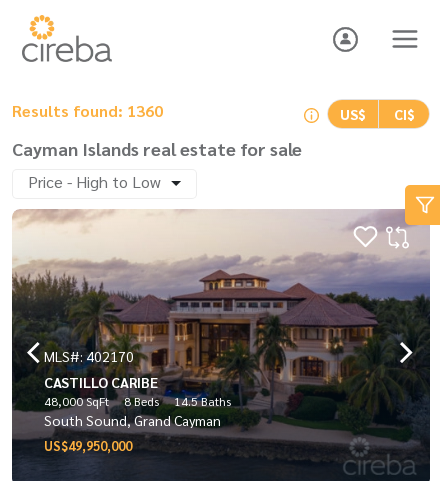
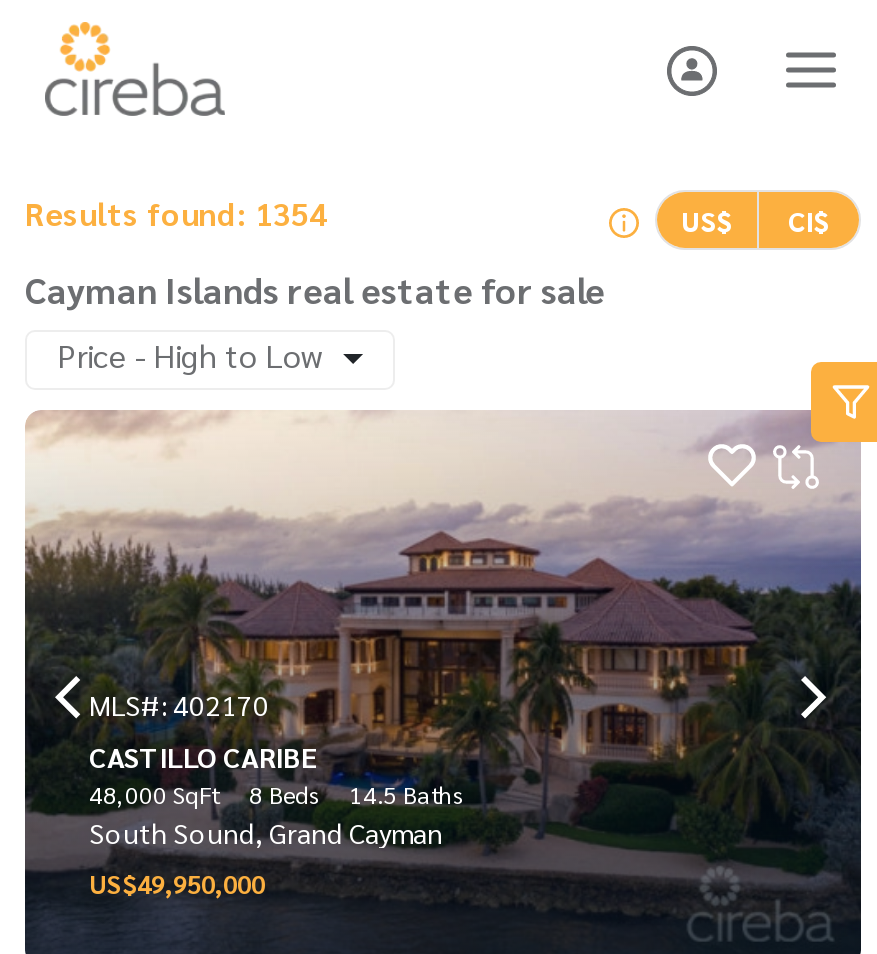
- Results found: 1360
+ Results found: 1354
